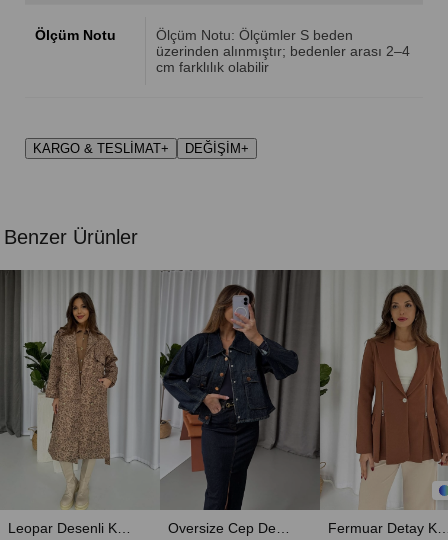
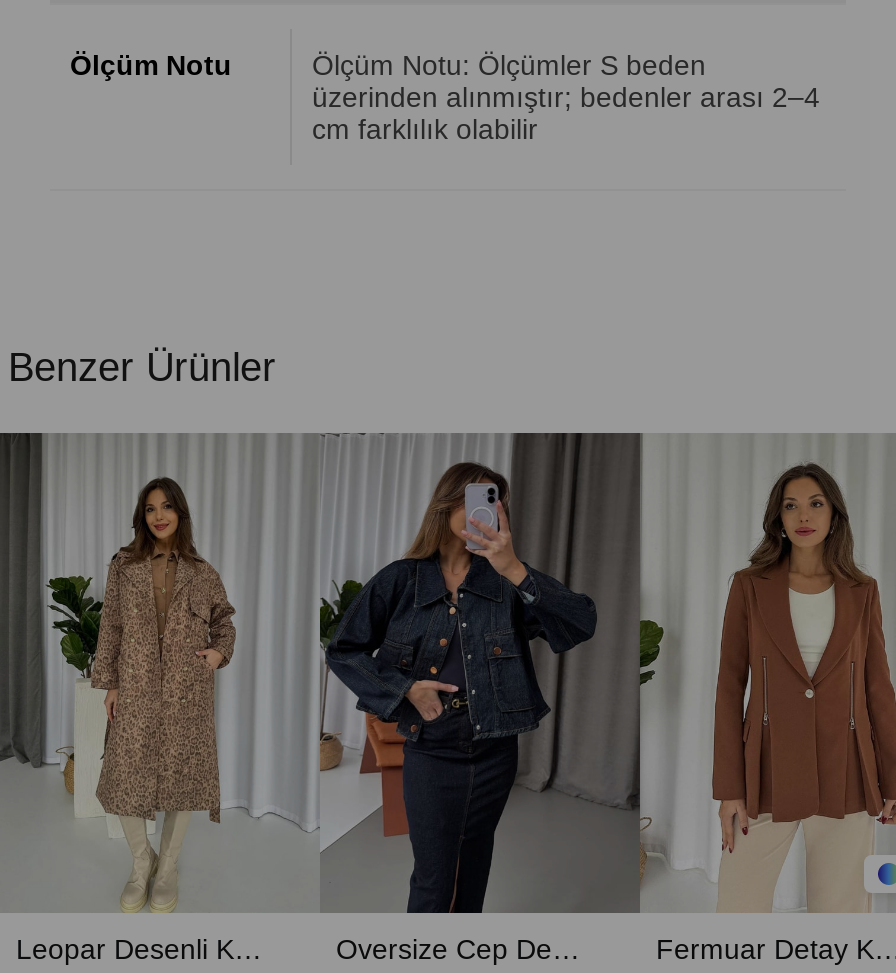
- KARGO & TESLİMAT+
- DEĞİŞİM+
